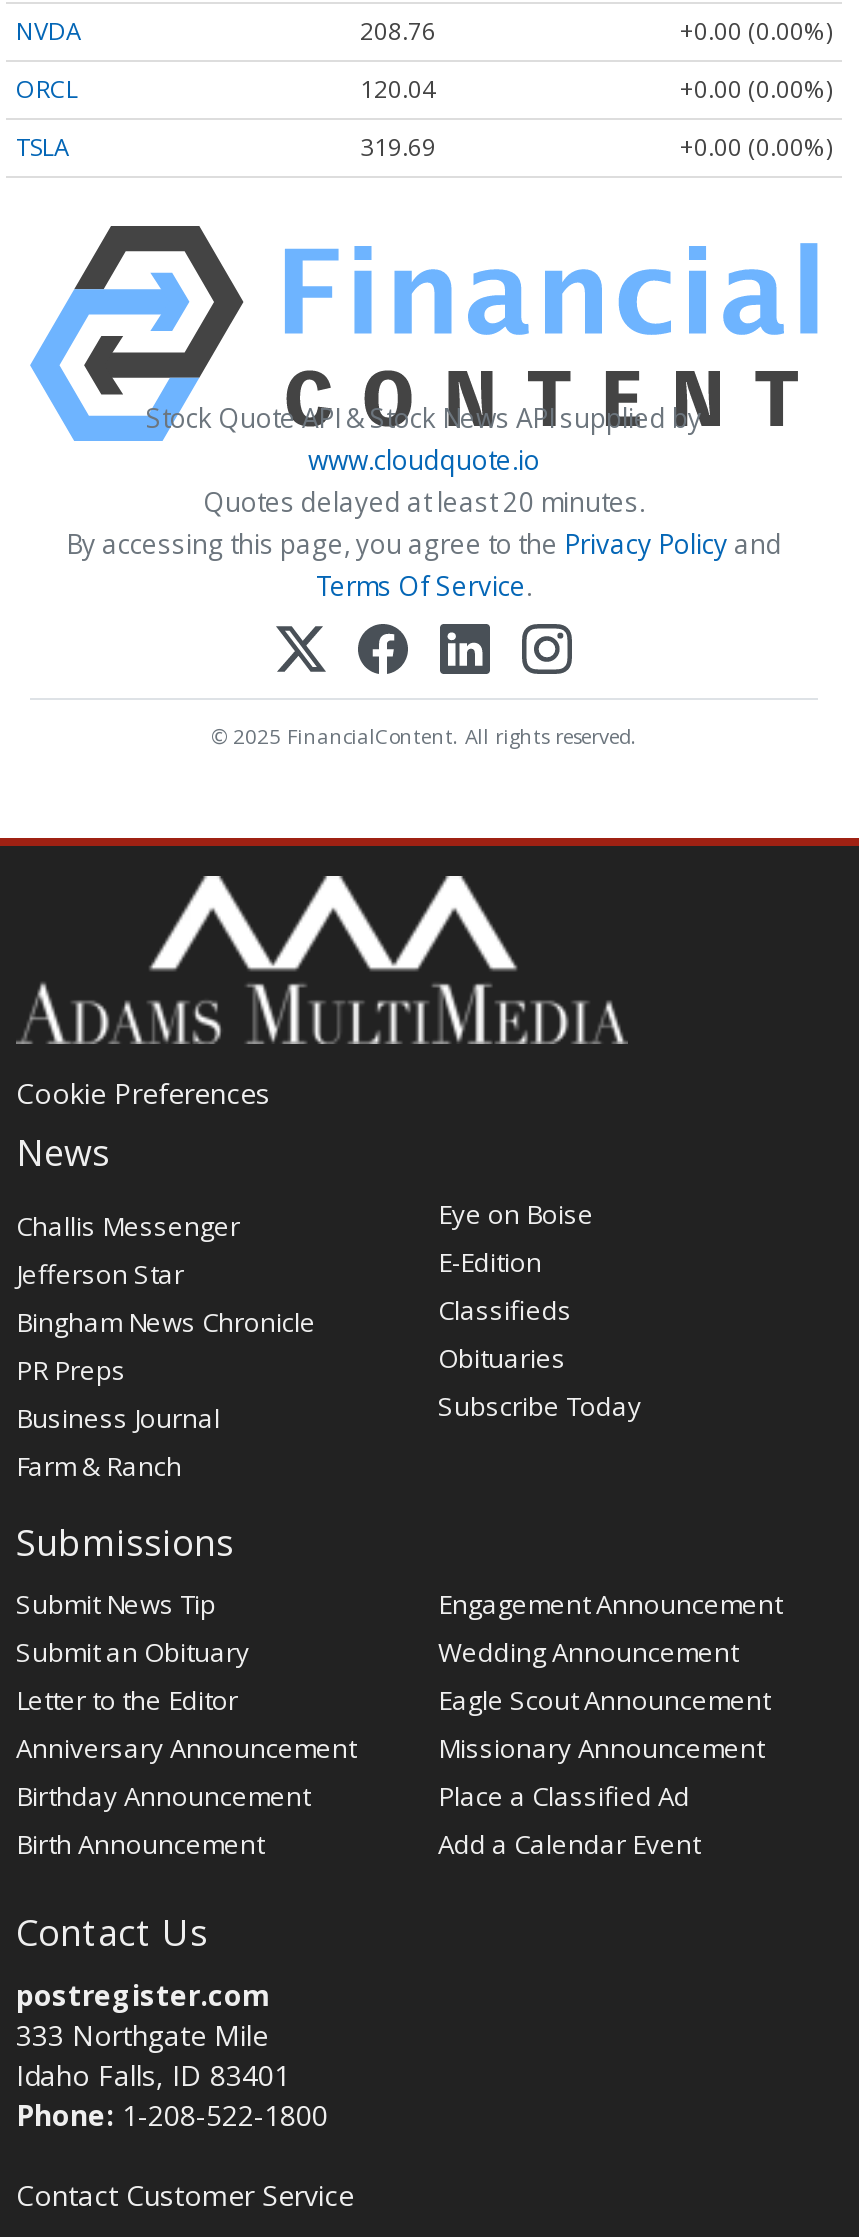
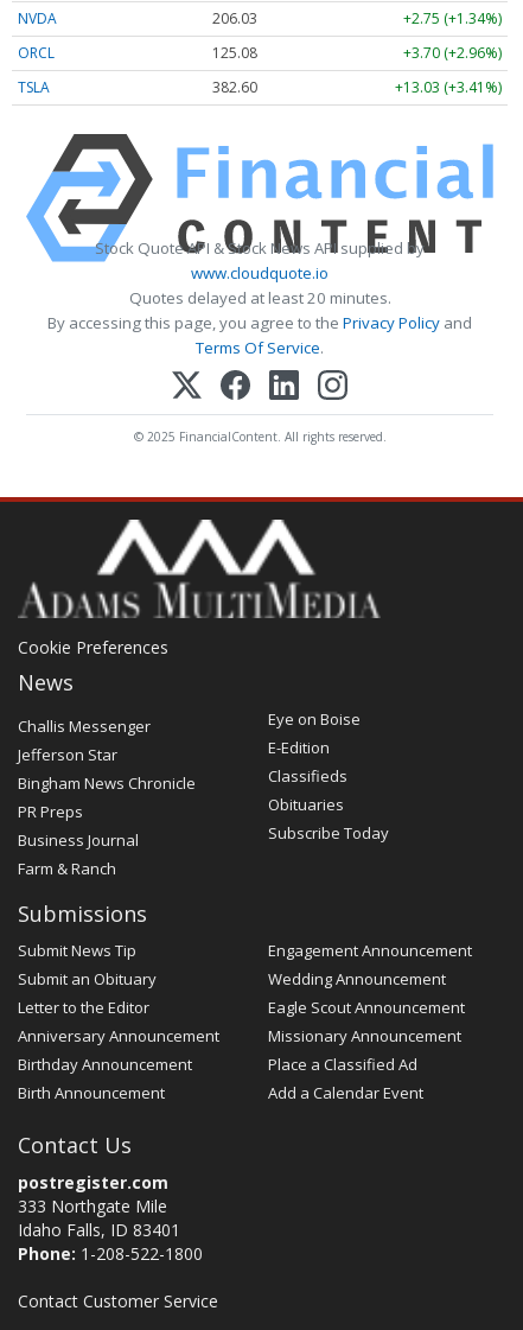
- 208.76
+ 206.03

- +0.00 (0.00%)
+ +2.75 (+1.34%)

- 120.04
+ 125.08

- +0.00 (0.00%)
+ +3.70 (+2.96%)

- 319.69
+ 382.60

- +0.00 (0.00%)
+ +13.03 (+3.41%)
